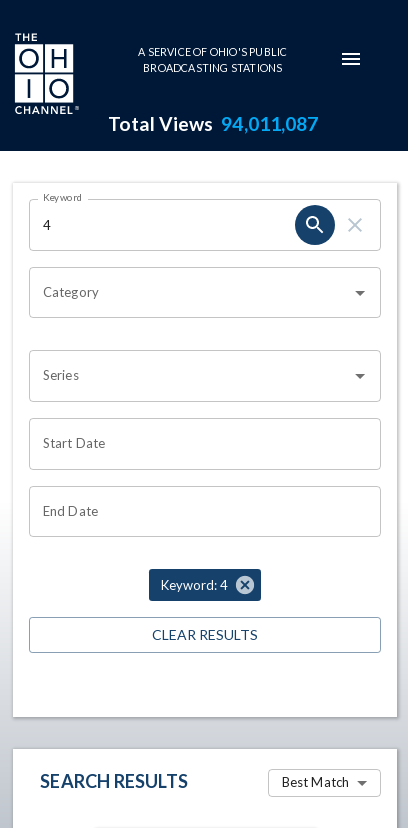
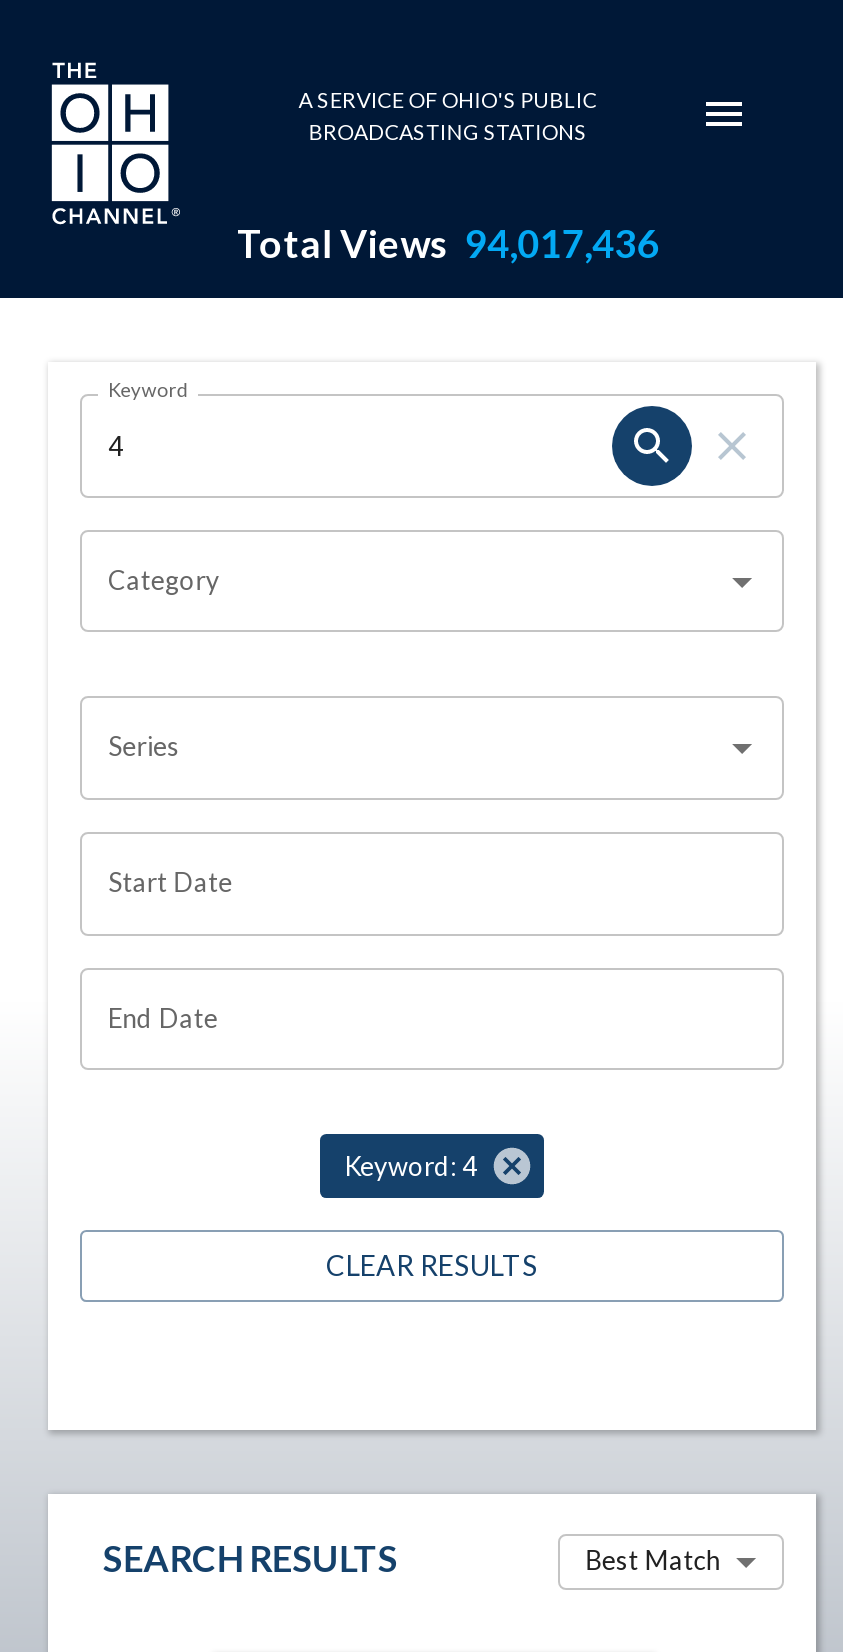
- Total Views 94,011,087
+ Total Views 94,017,436
